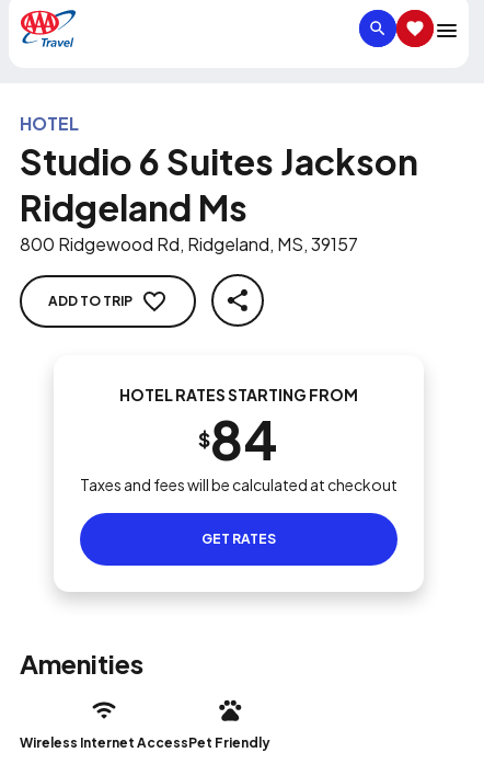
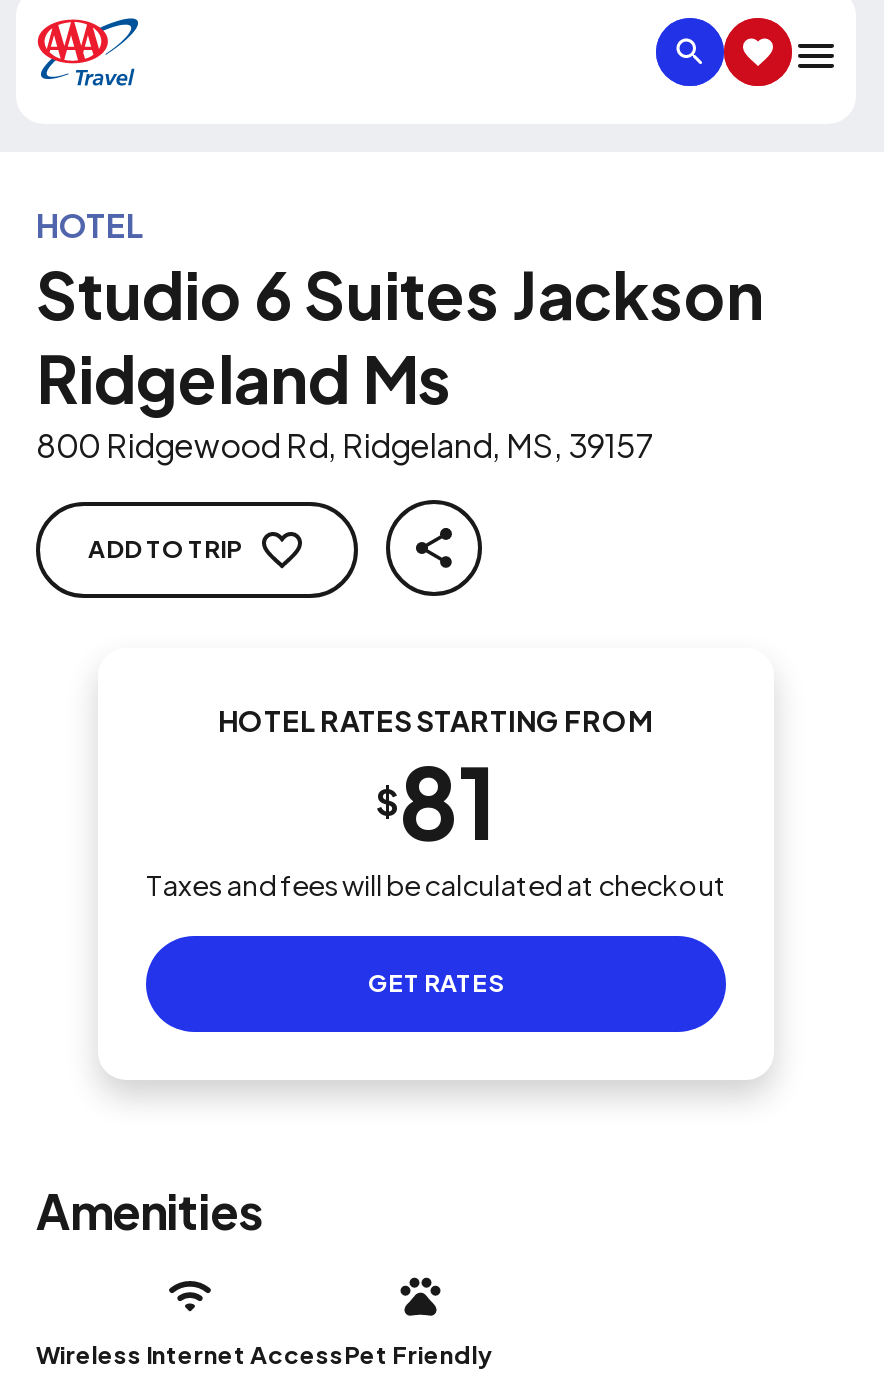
- $84
+ $81
